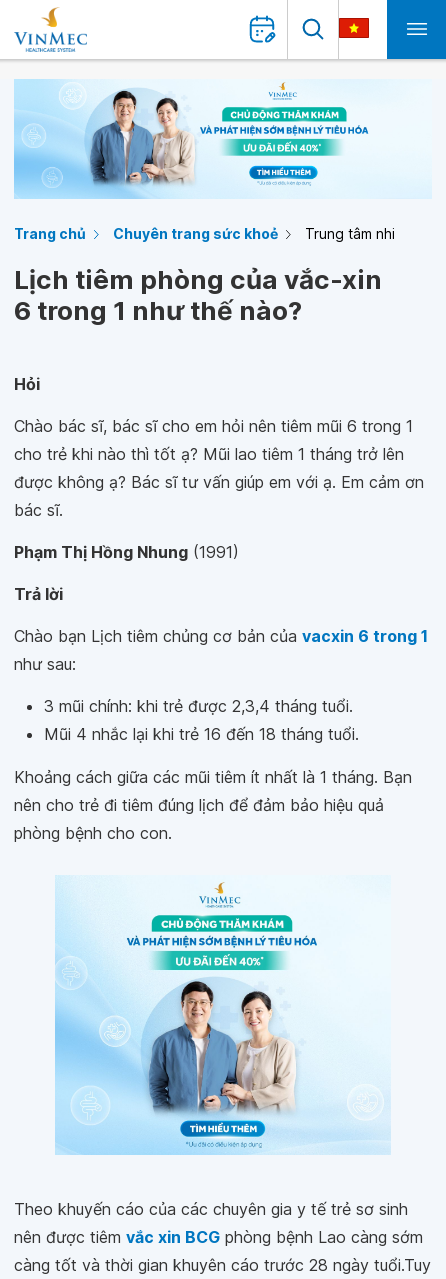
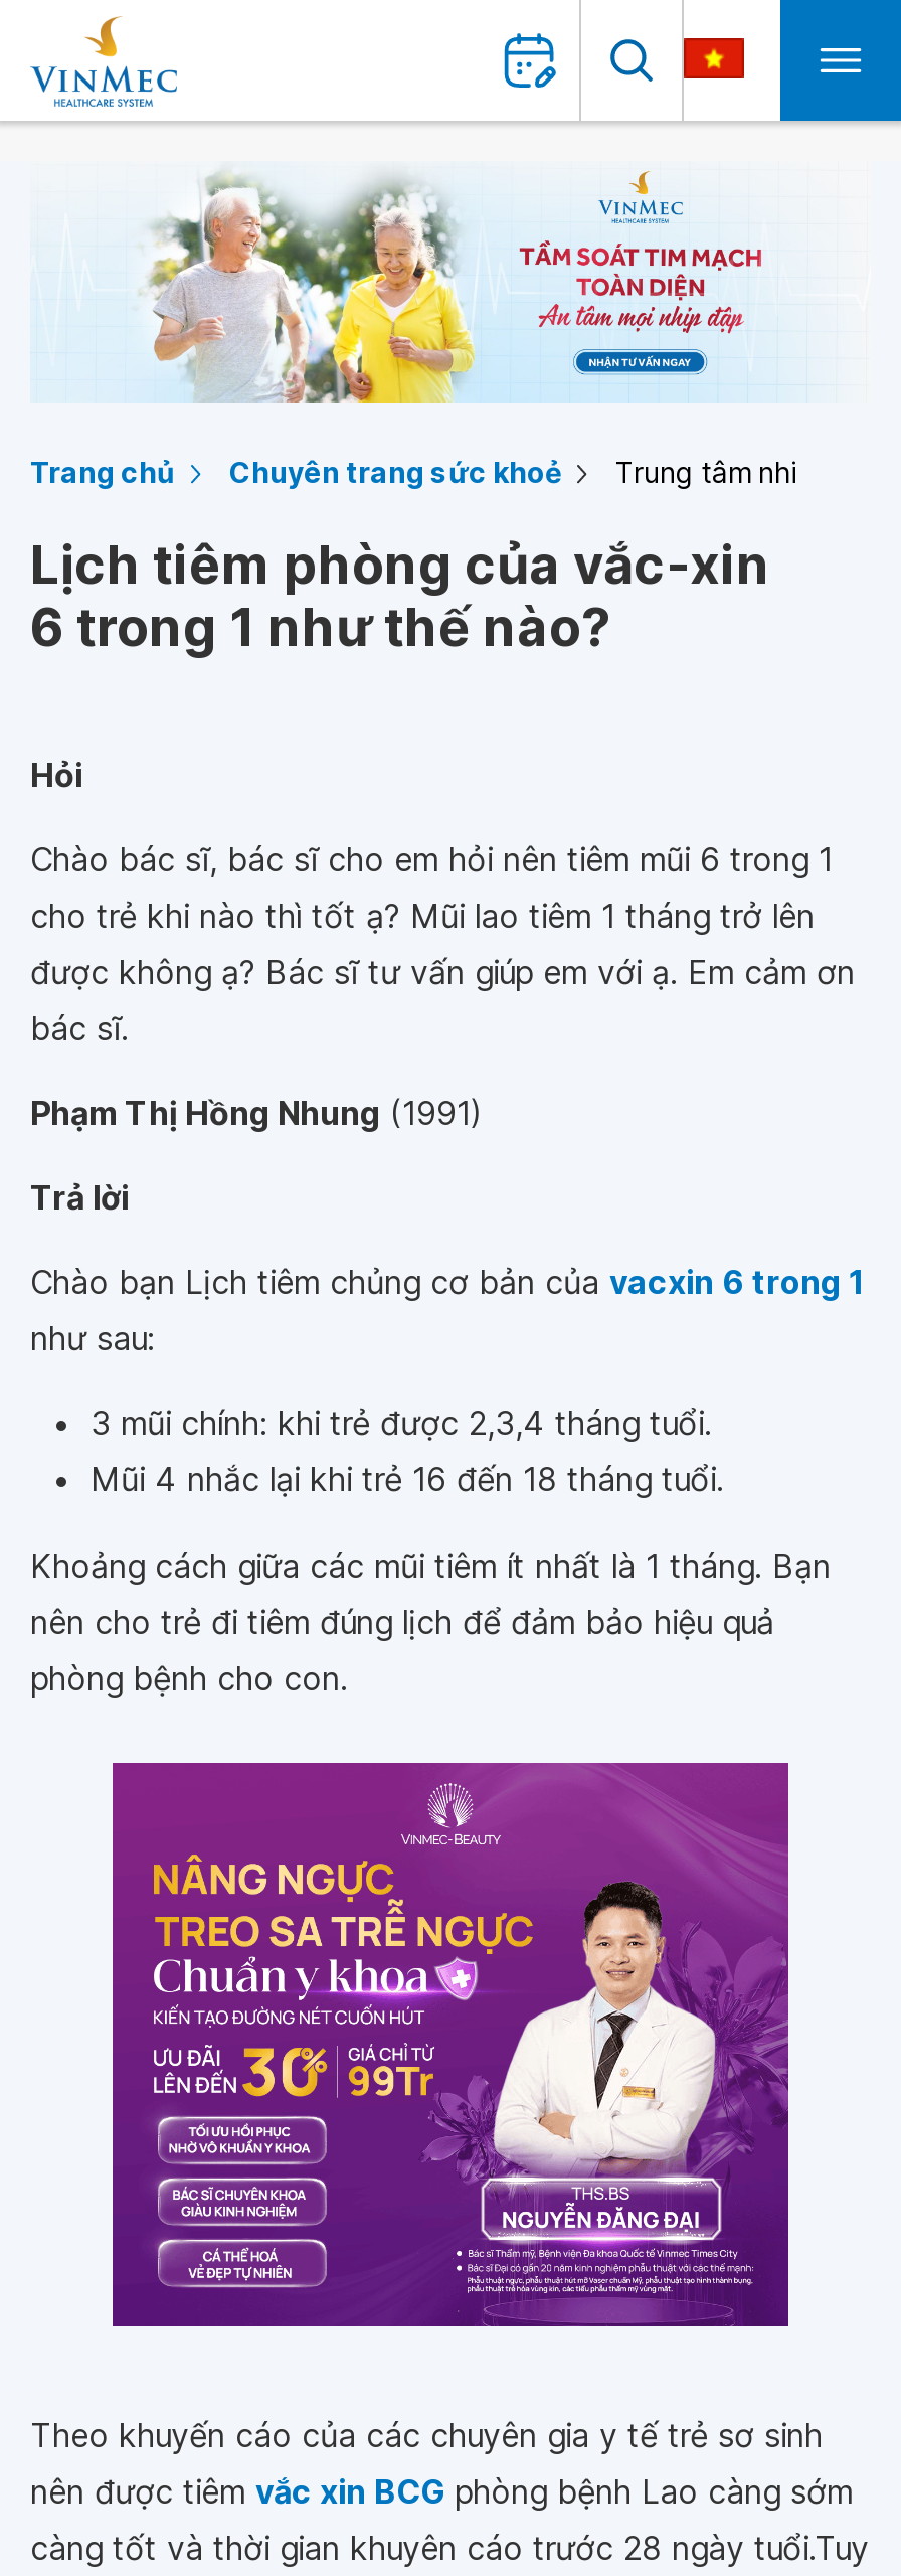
- [image]
+ [image]

- [image]
+ [image]
